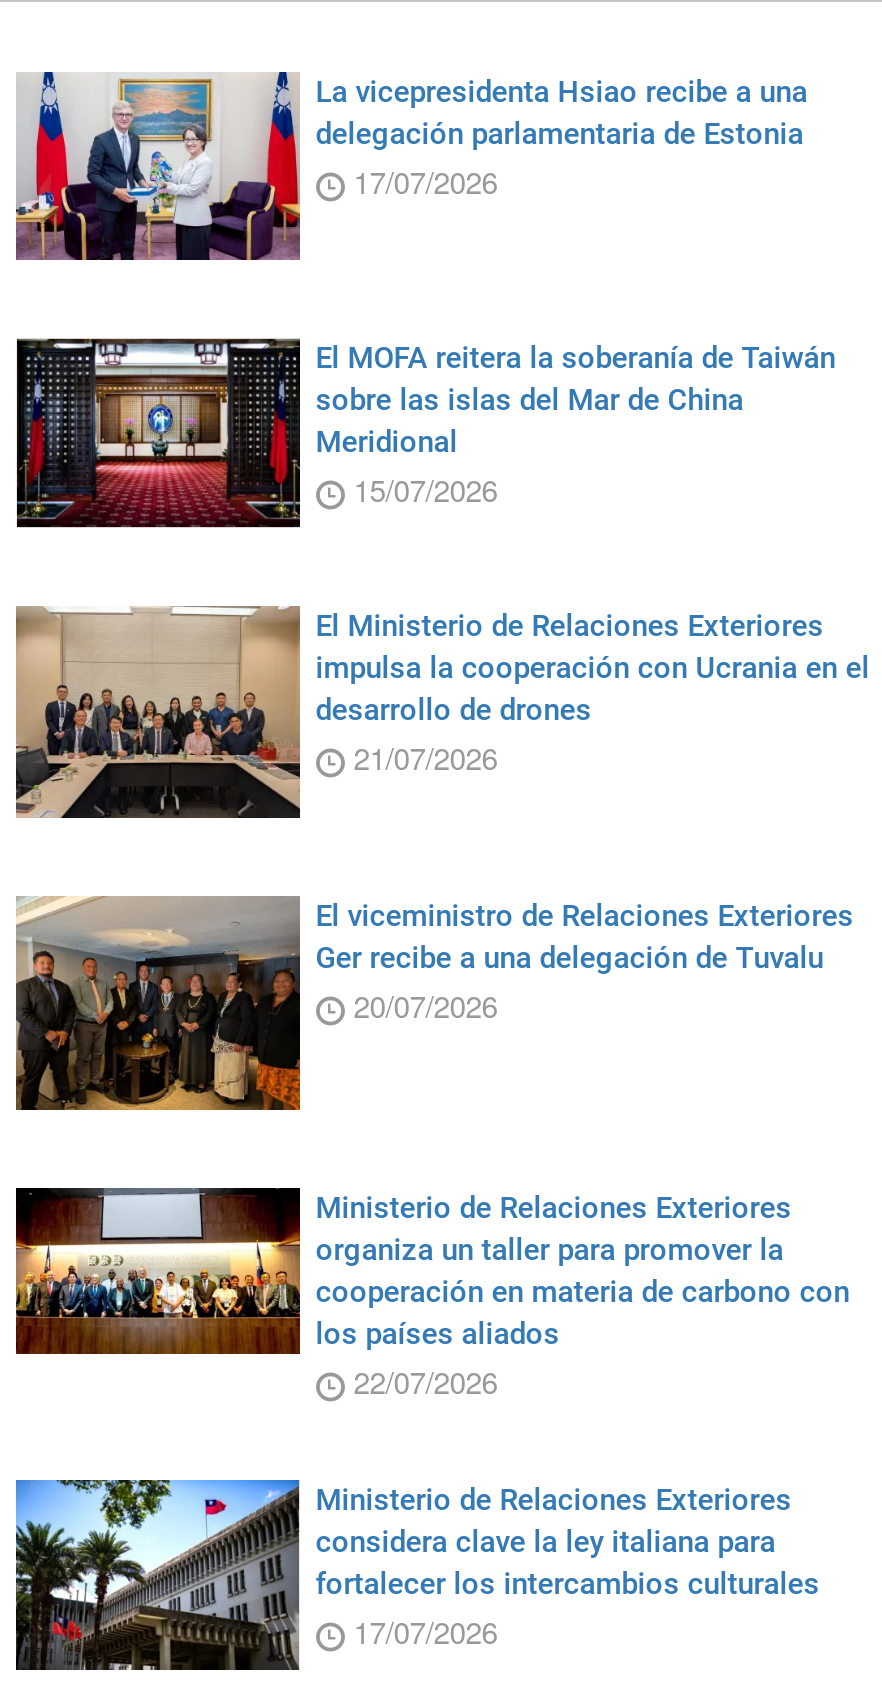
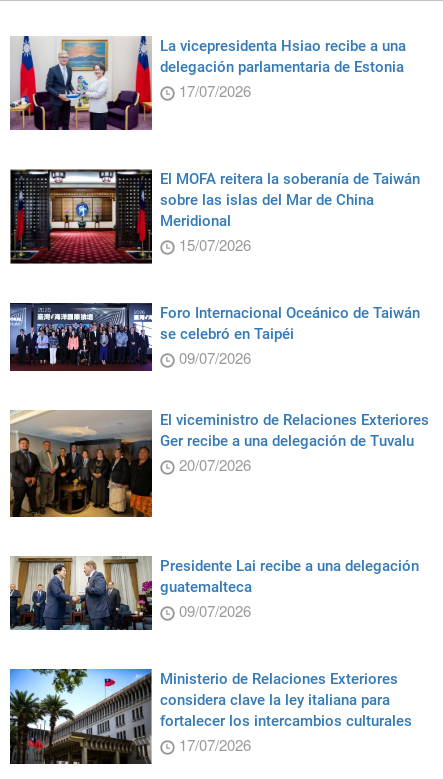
- [image]
- El Ministerio de Relaciones Exteriores
- impulsa la cooperación con Ucrania en el
- desarrollo de drones
- 21/07/2026
+ [image]
+ Foro Internacional Oceánico de Taiwán
+ se celebró en Taipéi
+ 09/07/2026

- [image]
- Ministerio de Relaciones Exteriores
- organiza un taller para promover la
- cooperación en materia de carbono con
- los países aliados
- 22/07/2026
+ [image]
+ Presidente Lai recibe a una delegación
+ guatemalteca
+ 09/07/2026
